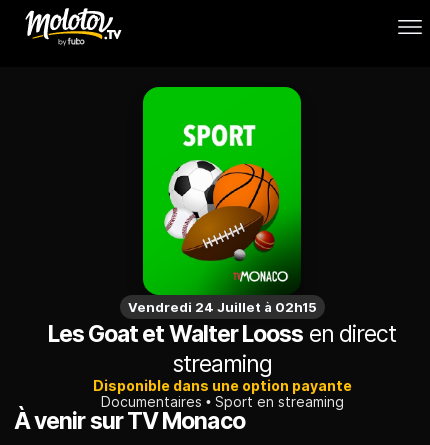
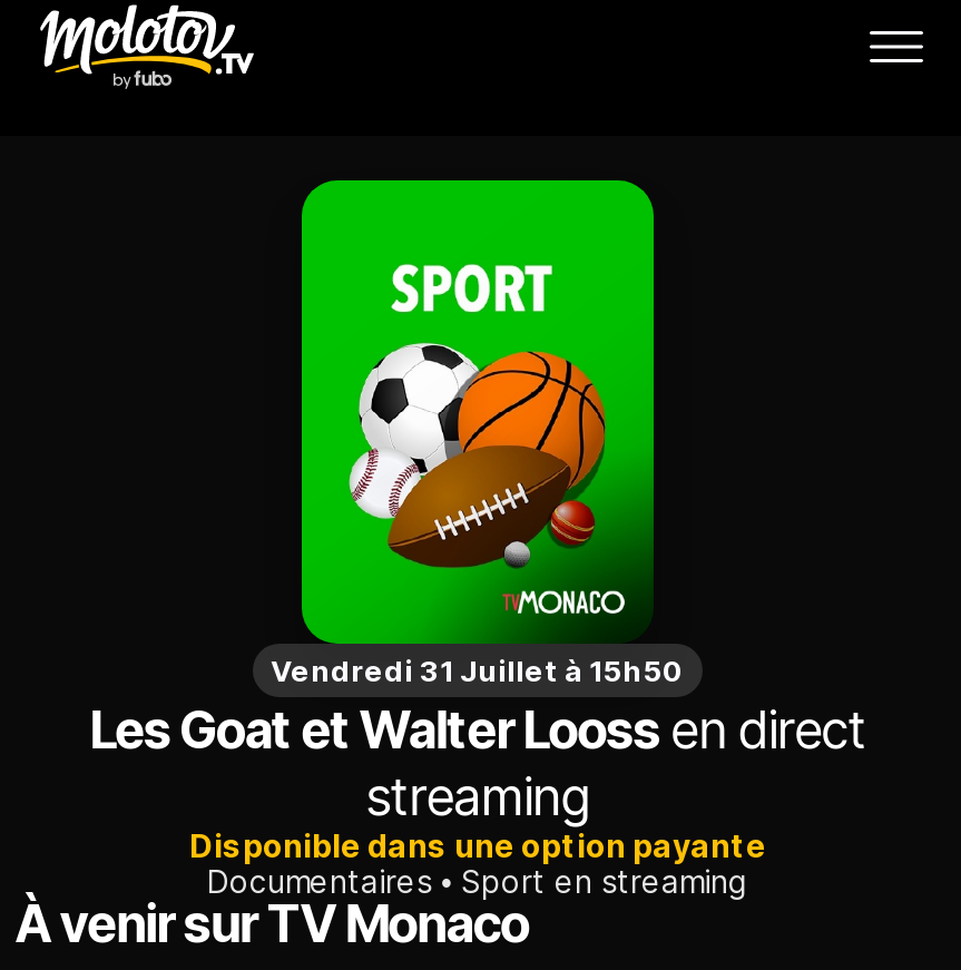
- Vendredi 24 Juillet à 02h15
+ Vendredi 31 Juillet à 15h50
